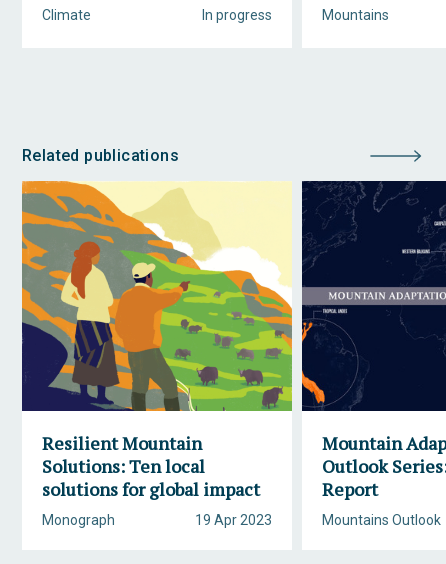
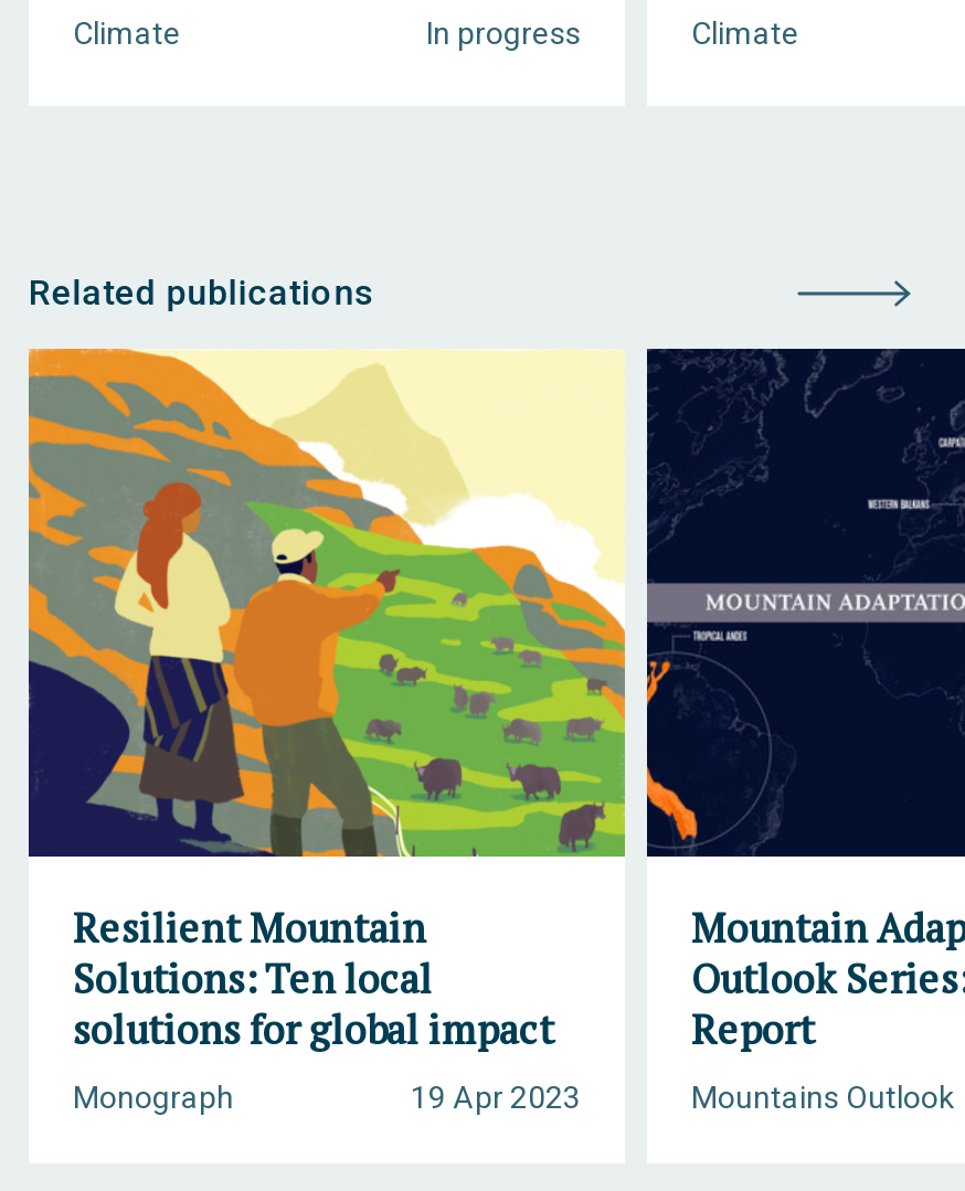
- Mountains
+ Climate
